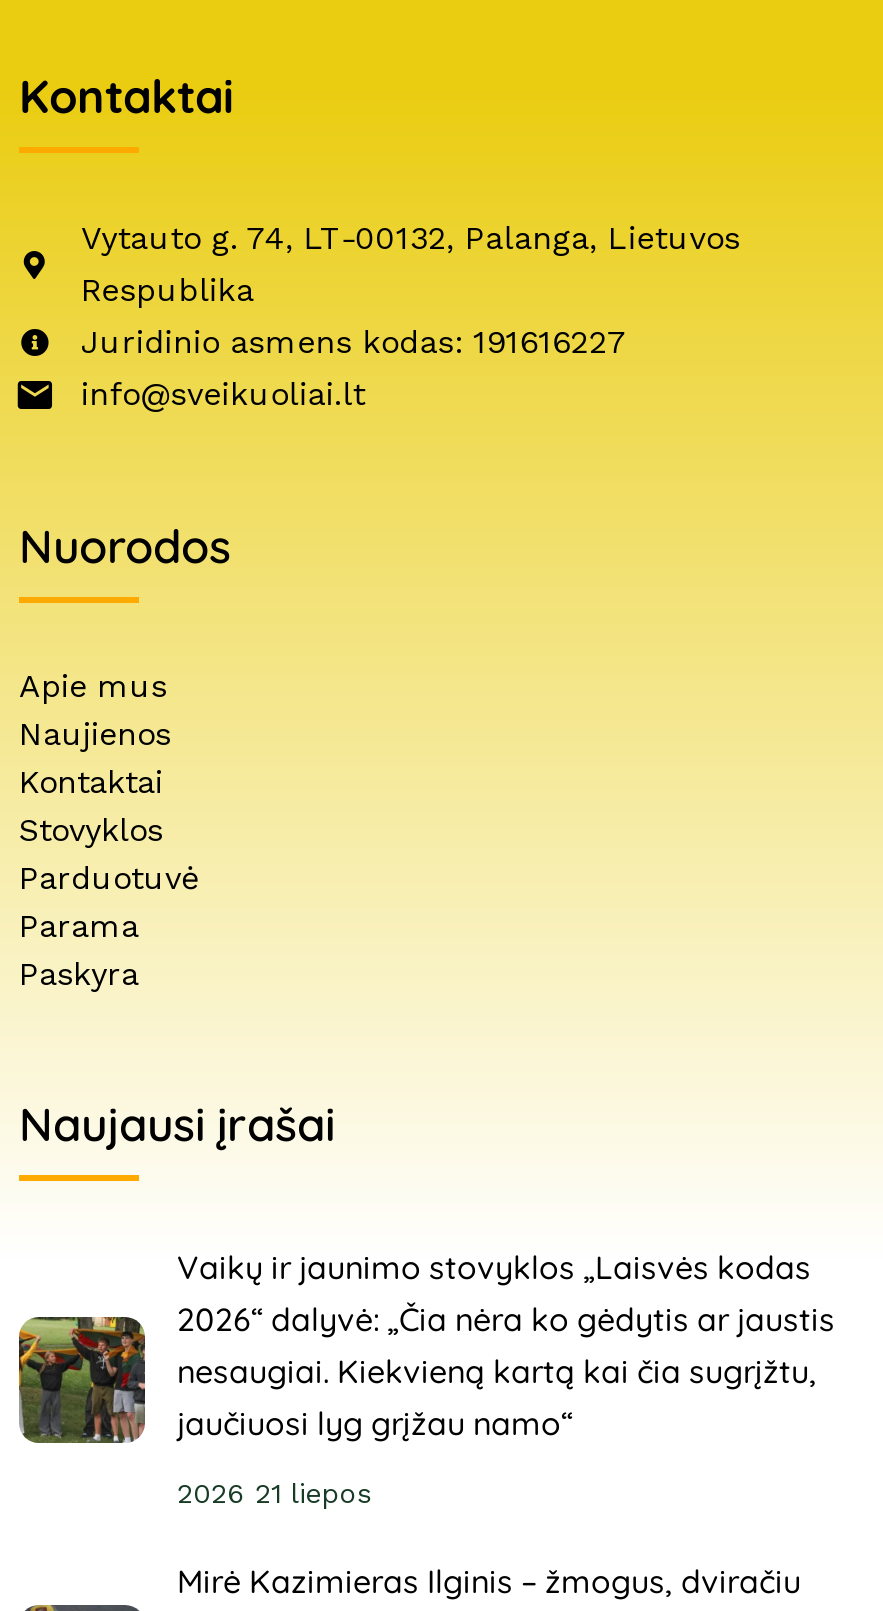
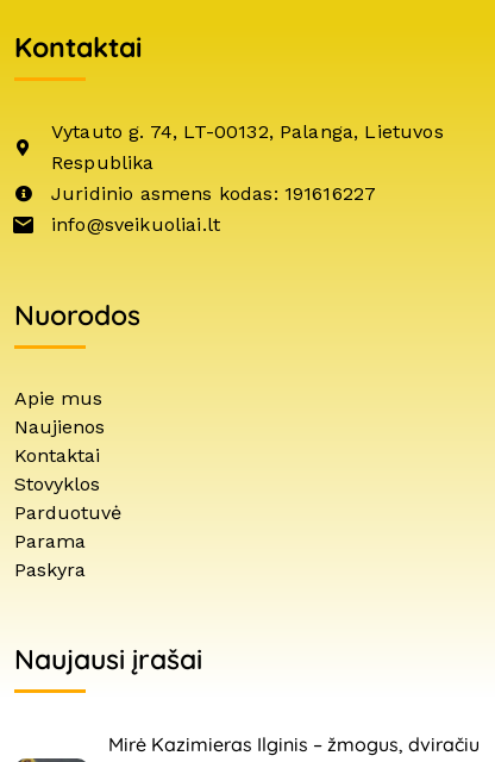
- [image]
- Vaikų ir jaunimo stovyklos „Laisvės kodas
- 2026“ dalyvė: „Čia nėra ko gėdytis ar jaustis
- nesaugiai. Kiekvieną kartą kai čia sugrįžtu,
- jaučiuosi lyg grįžau namo“
- 2026 21 liepos
